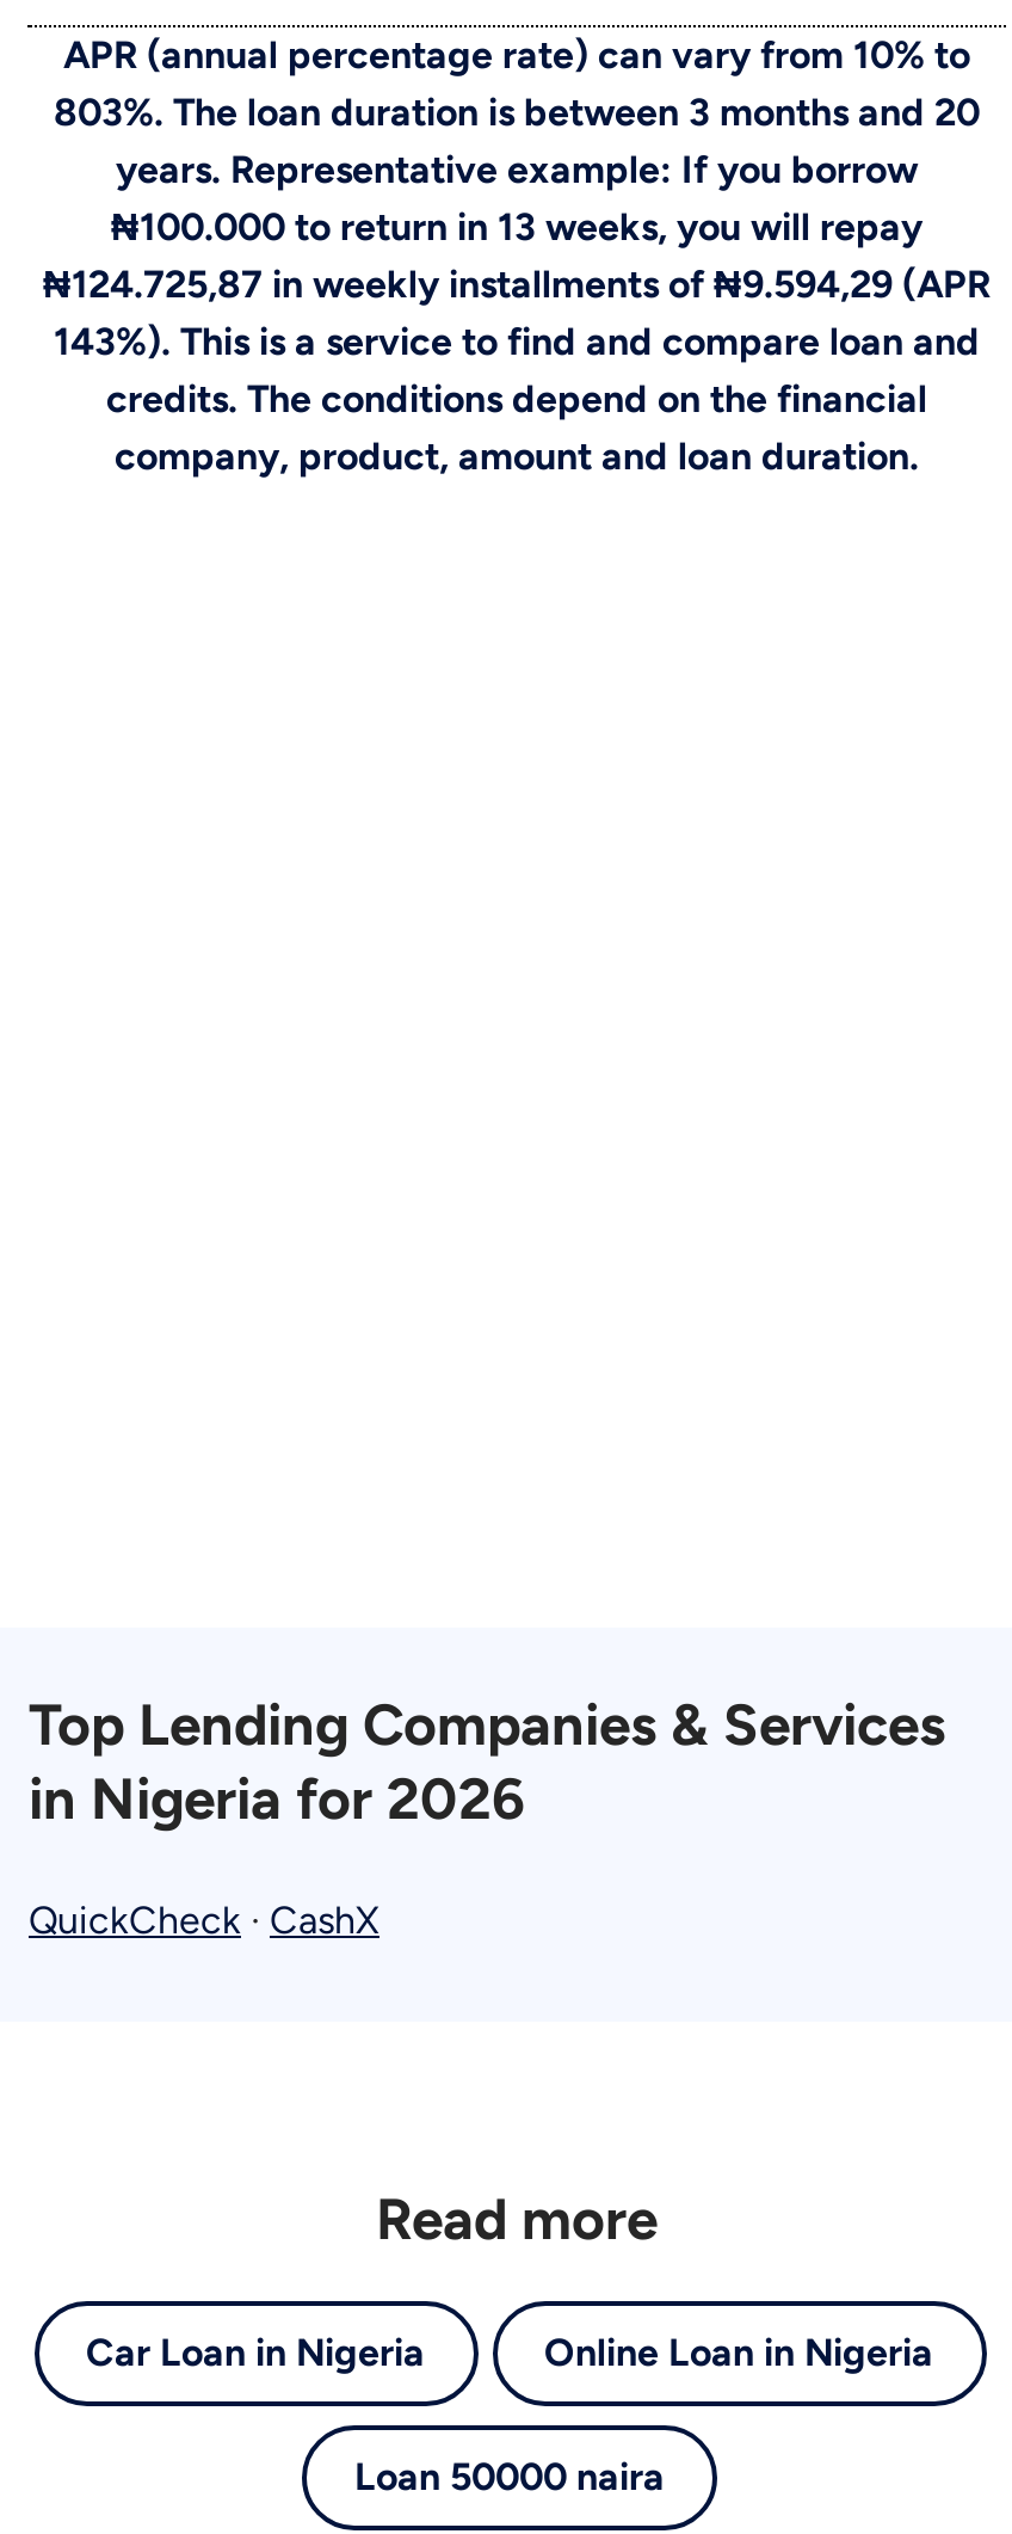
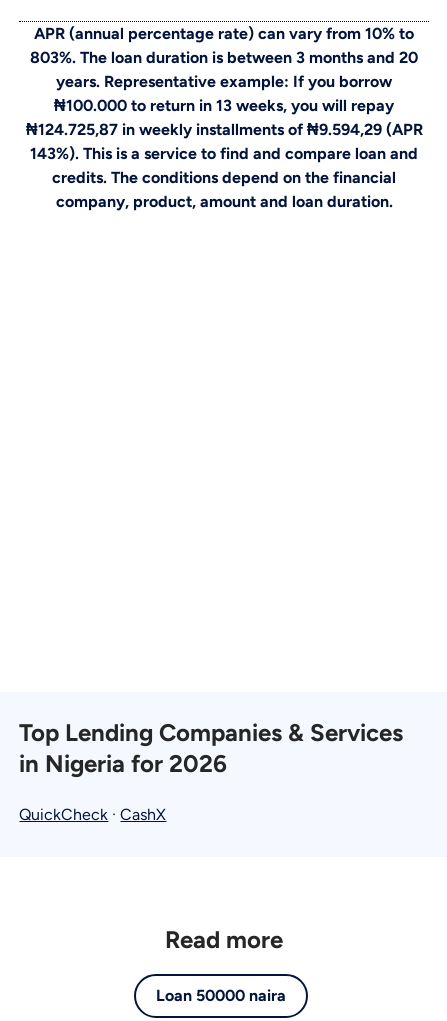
- [image]
- Car Loan in Nigeria
- Online Loan in Nigeria
